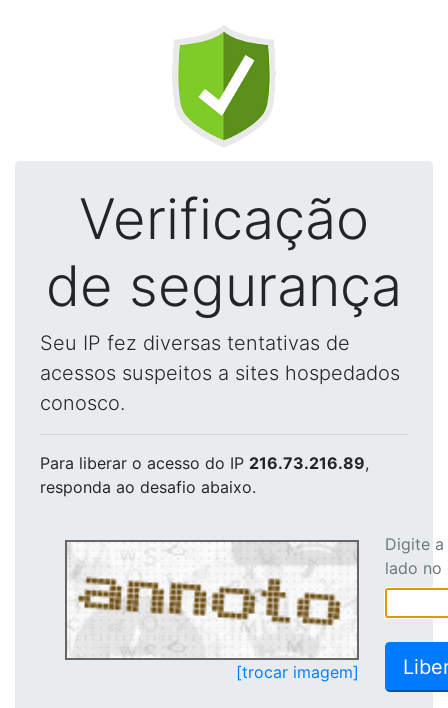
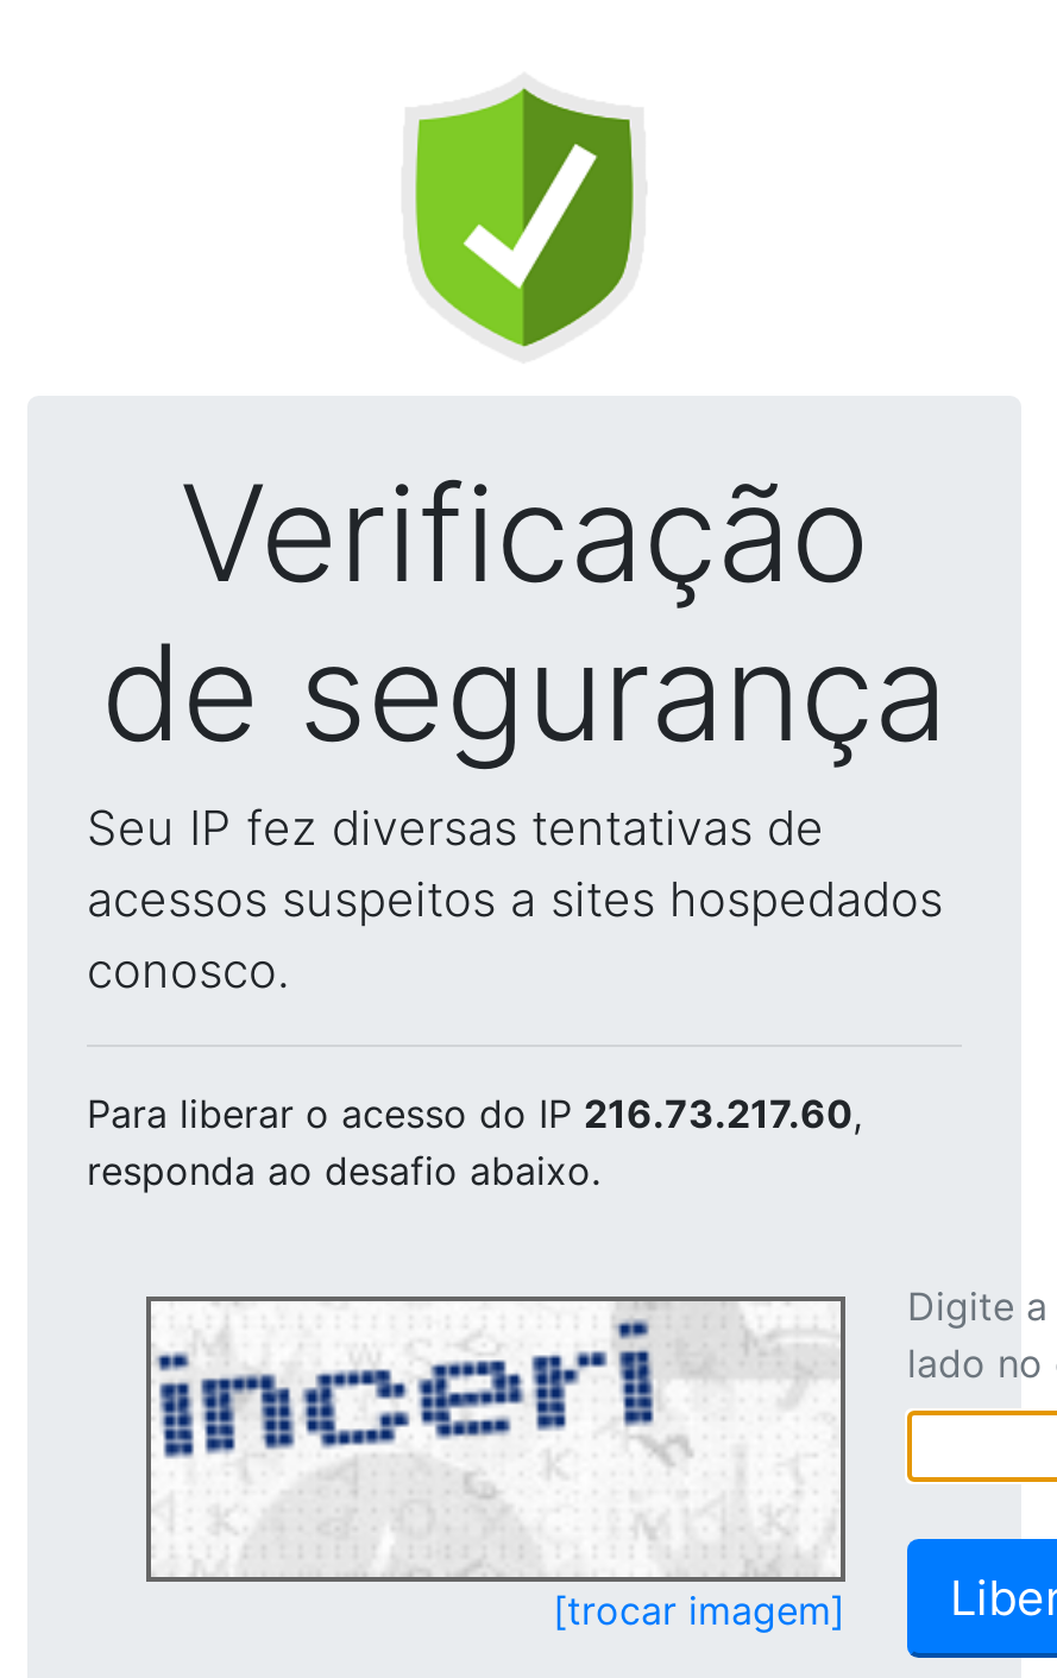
- Para liberar o acesso do IP 216.73.216.89,
+ Para liberar o acesso do IP 216.73.217.60,

- [image]
+ [image]
